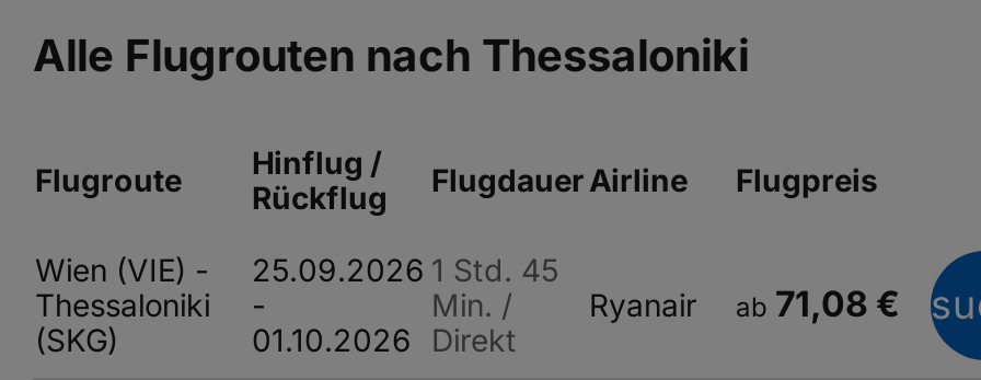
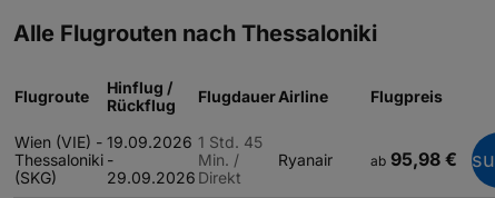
- Wien (VIE) - 25.09.2026 1 Std. 45
+ Wien (VIE) - 19.09.2026 1 Std. 45

- ab 71,08 €
+ ab 95,98 €

- 01.10.2026 Direkt
+ 29.09.2026 Direkt
